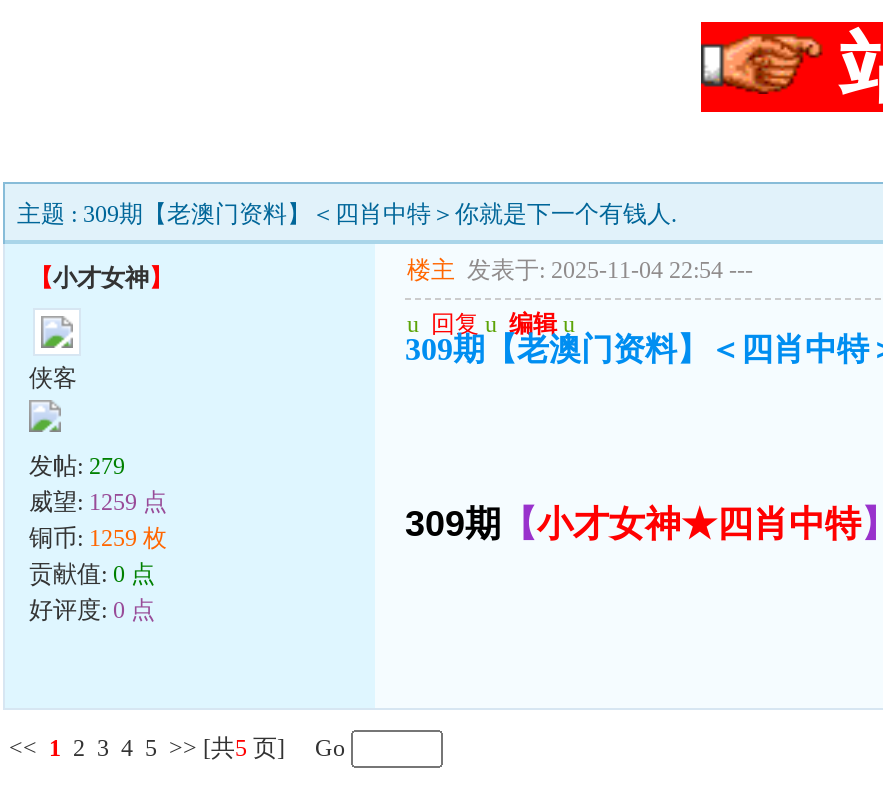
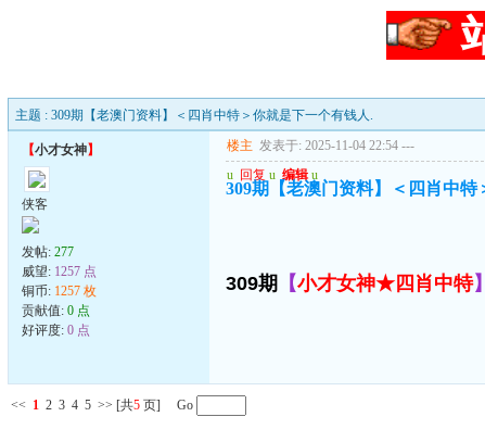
- 发帖: 279
+ 发帖: 277

- 威望: 1259 点
+ 威望: 1257 点

- 铜币: 1259 枚
+ 铜币: 1257 枚
